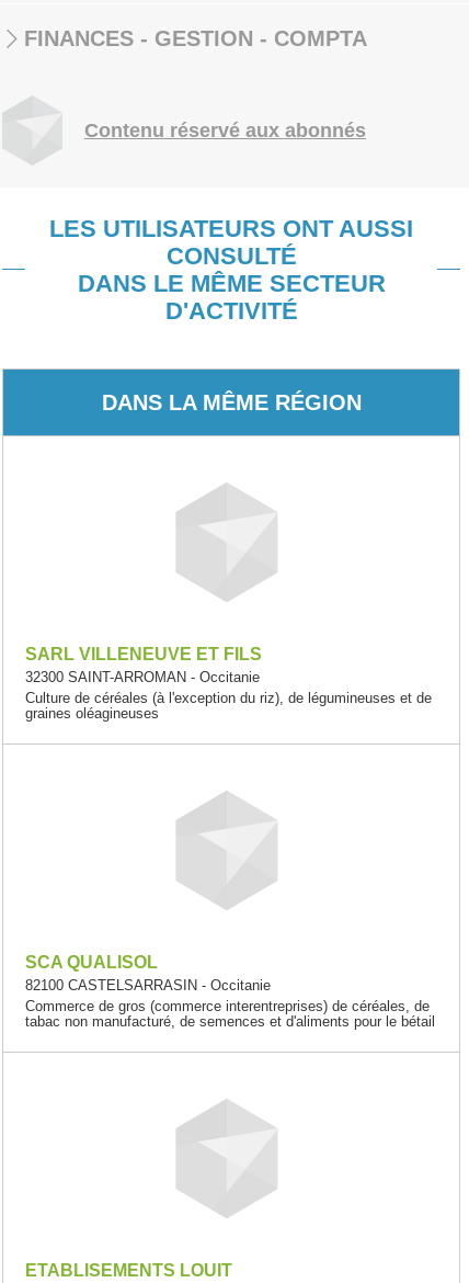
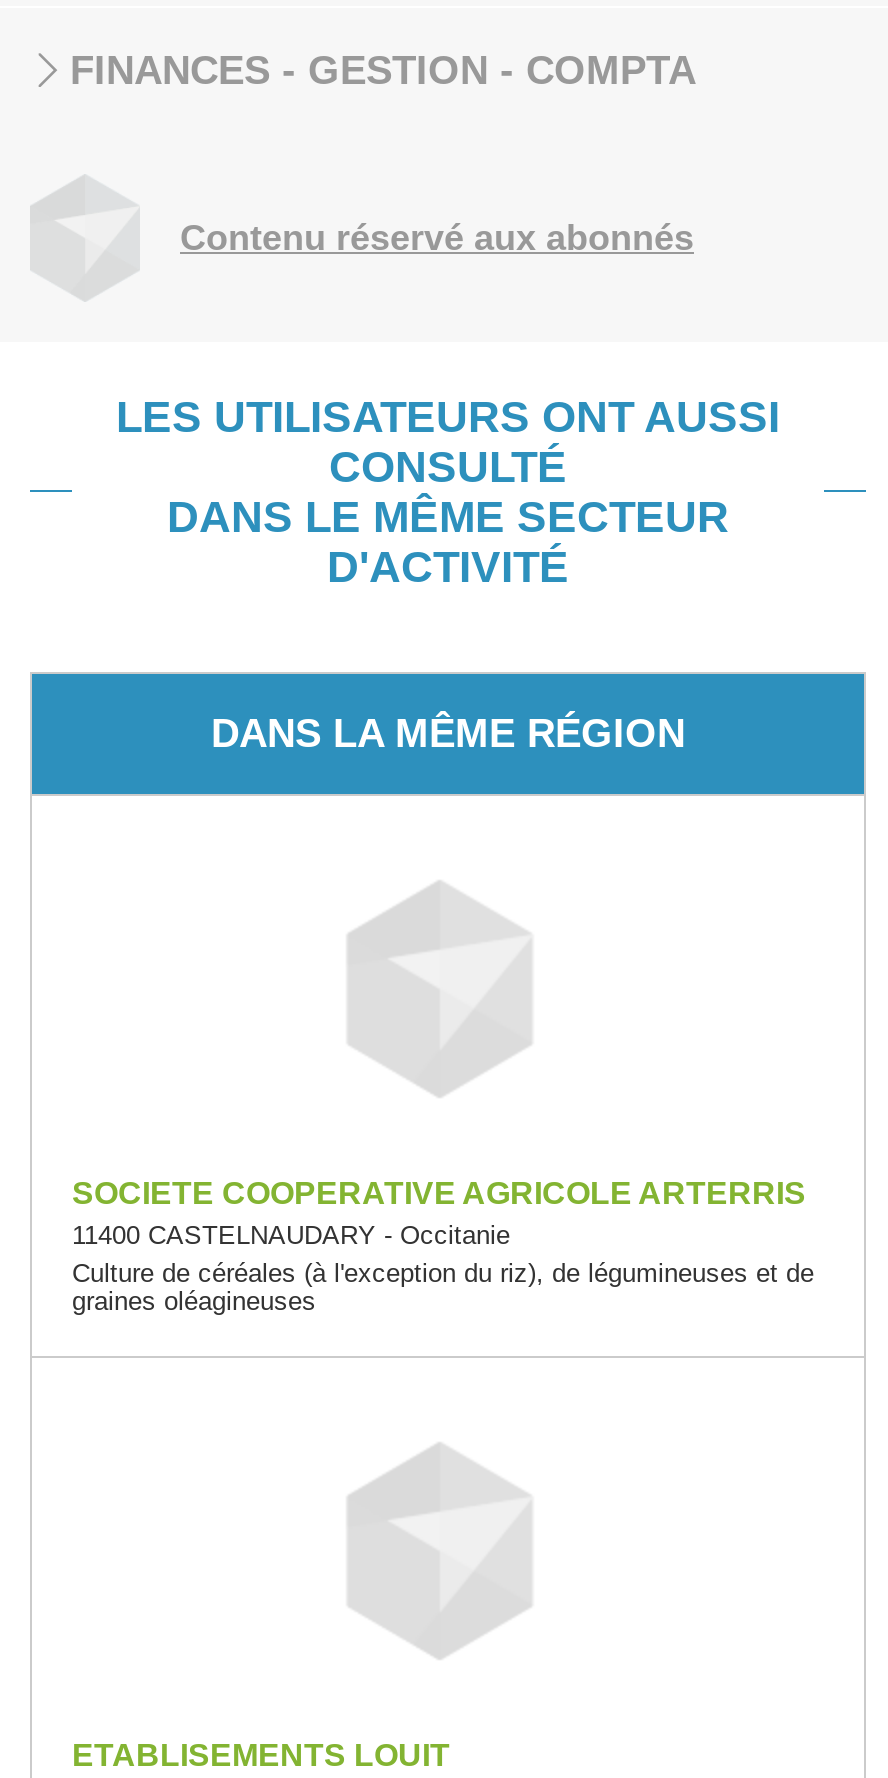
- SARL VILLENEUVE ET FILS
- 32300 SAINT-ARROMAN - Occitanie
+ SOCIETE COOPERATIVE AGRICOLE ARTERRIS
+ 11400 CASTELNAUDARY - Occitanie

- SCA QUALISOL
- 82100 CASTELSARRASIN - Occitanie
- Commerce de gros (commerce interentreprises) de céréales, de
- tabac non manufacturé, de semences et d'aliments pour le bétail
